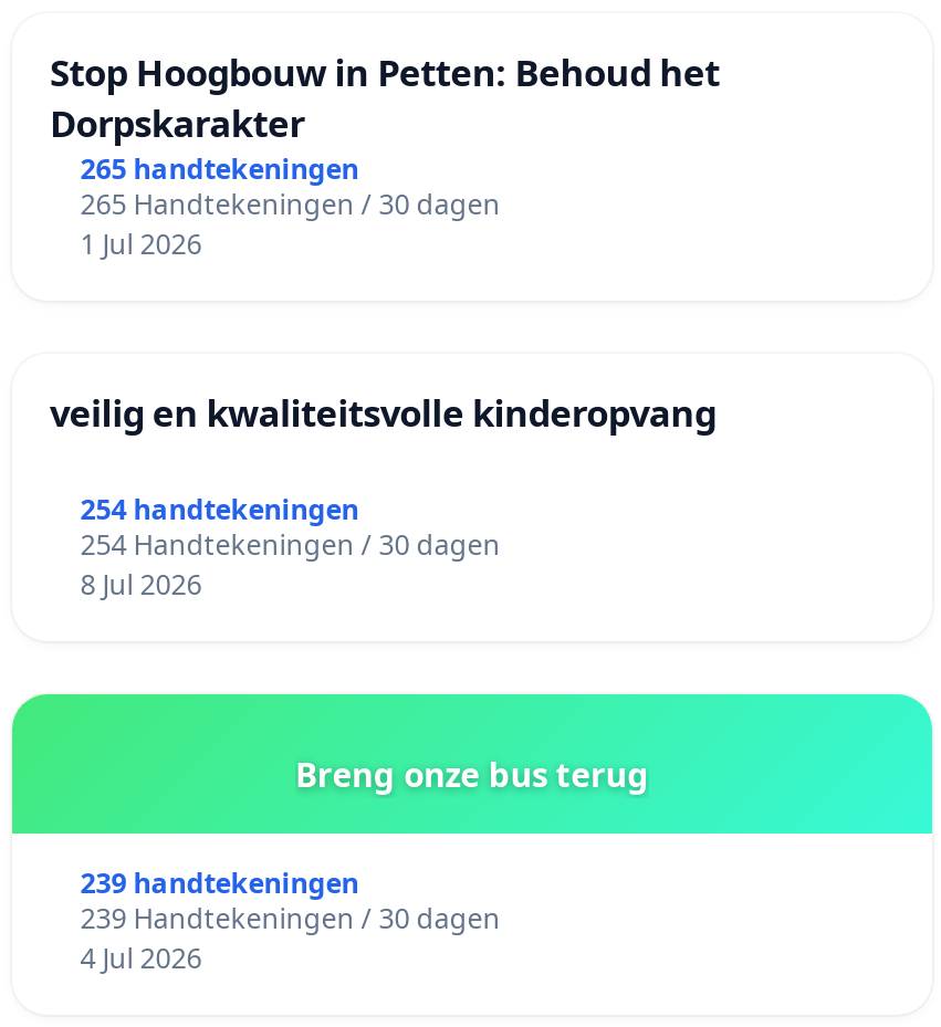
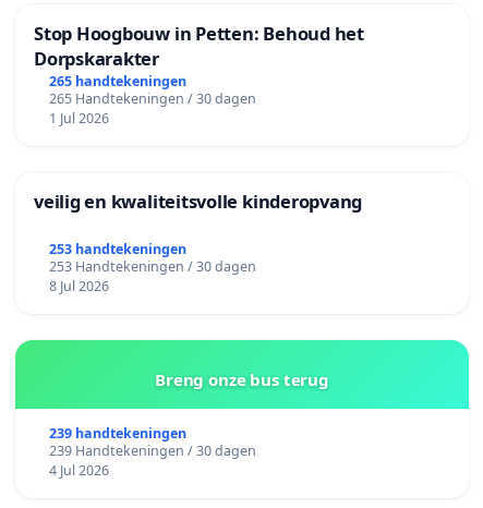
- 254 handtekeningen
+ 253 handtekeningen

- 254 Handtekeningen / 30 dagen
+ 253 Handtekeningen / 30 dagen
